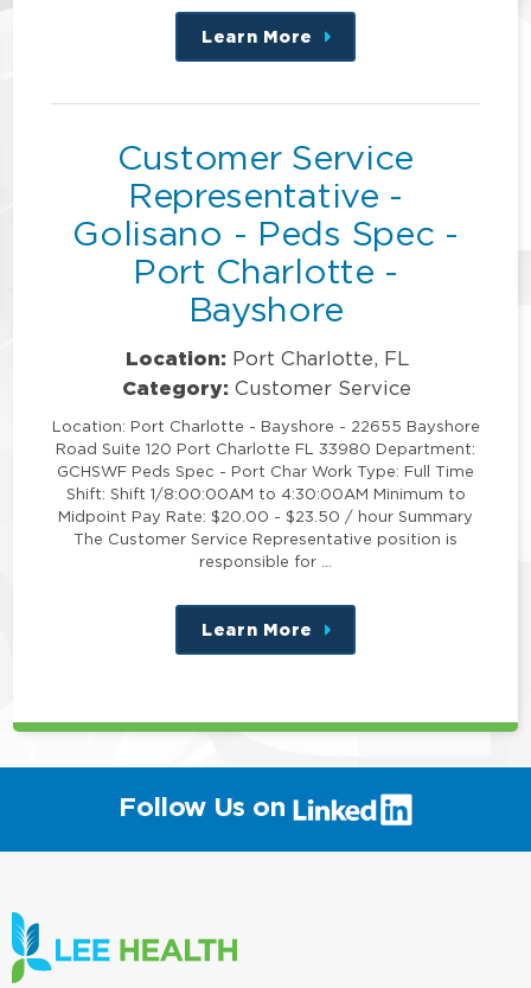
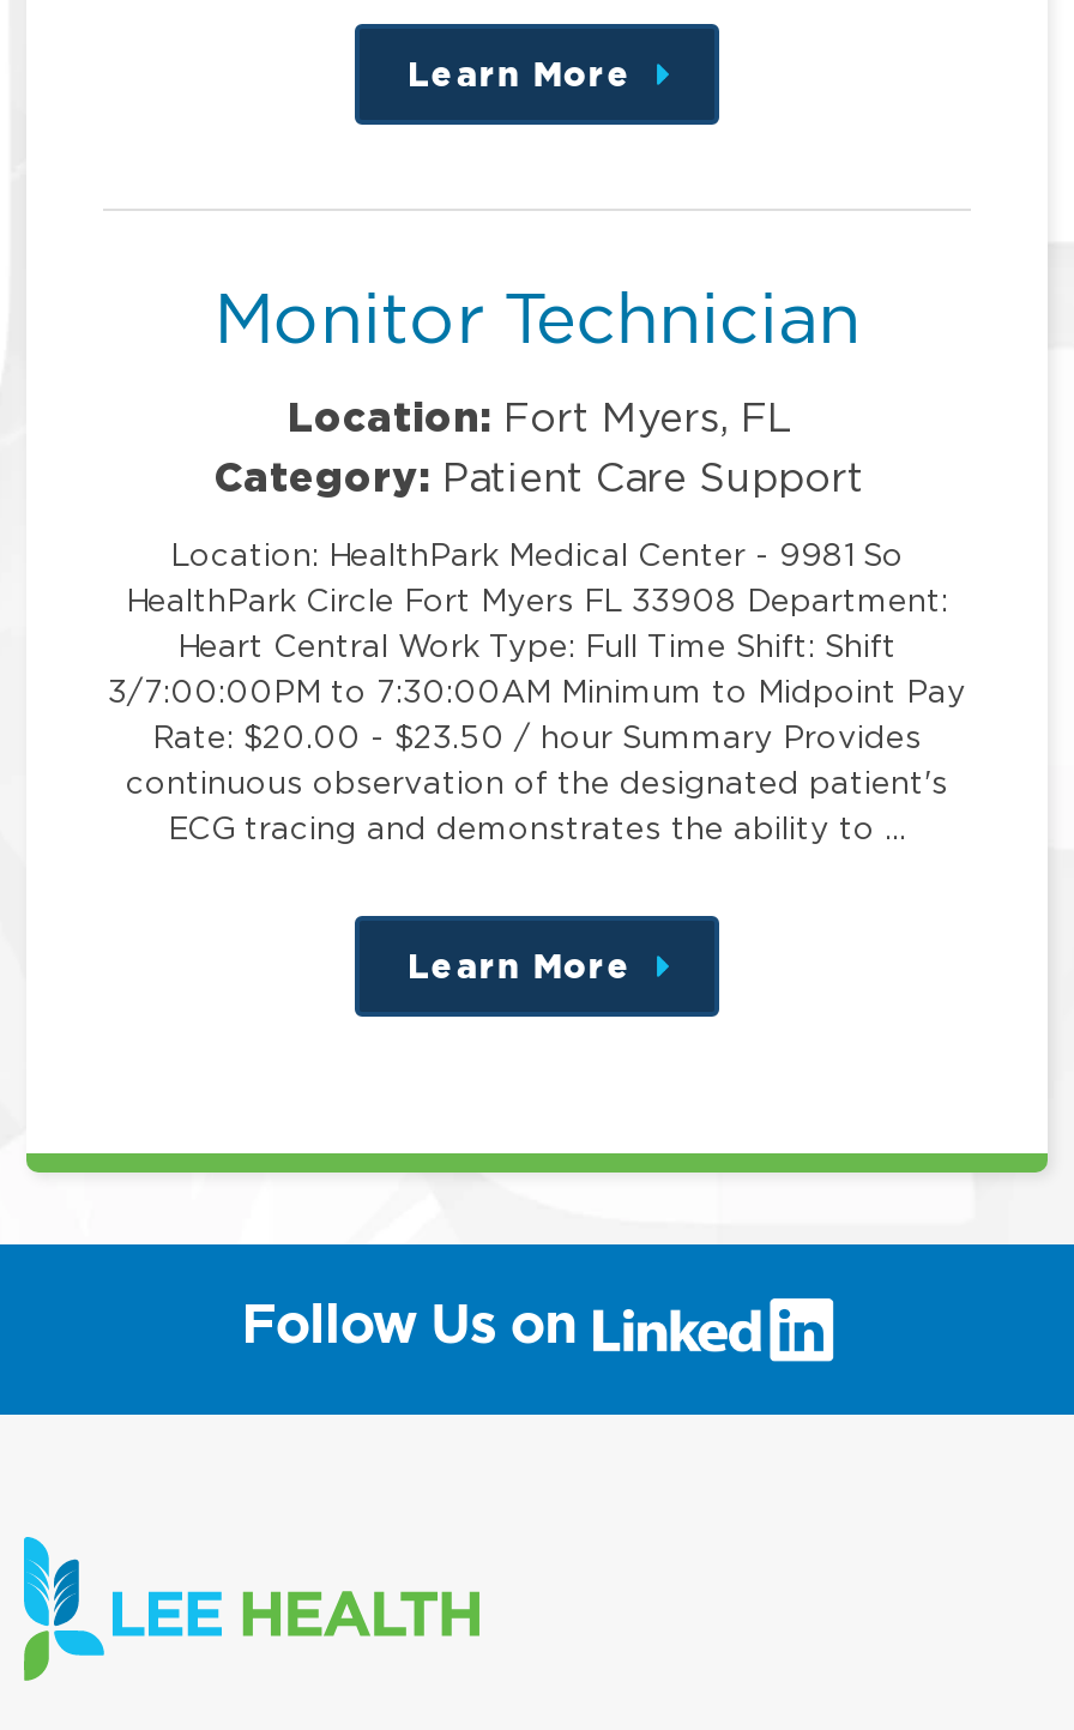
- Customer Service
- Representative -
- Golisano - Peds Spec -
- Port Charlotte -
- Bayshore
+ Monitor Technician

- Location: Port Charlotte, FL
- Category: Customer Service
+ Location: Fort Myers, FL
+ Category: Patient Care Support

- Location: Port Charlotte - Bayshore - 22655 Bayshore
- Road Suite 120 Port Charlotte FL 33980 Department:
- GCHSWF Peds Spec - Port Char Work Type: Full Time
- Shift: Shift 1/8:00:00AM to 4:30:00AM Minimum to
- Midpoint Pay Rate: $20.00 - $23.50 / hour Summary
- The Customer Service Representative position is
- responsible for …
+ Location: HealthPark Medical Center - 9981 So
+ HealthPark Circle Fort Myers FL 33908 Department:
+ Heart Central Work Type: Full Time Shift: Shift
+ 3/7:00:00PM to 7:30:00AM Minimum to Midpoint Pay
+ Rate: $20.00 - $23.50 / hour Summary Provides
+ continuous observation of the designated patient's
+ ECG tracing and demonstrates the ability to …
